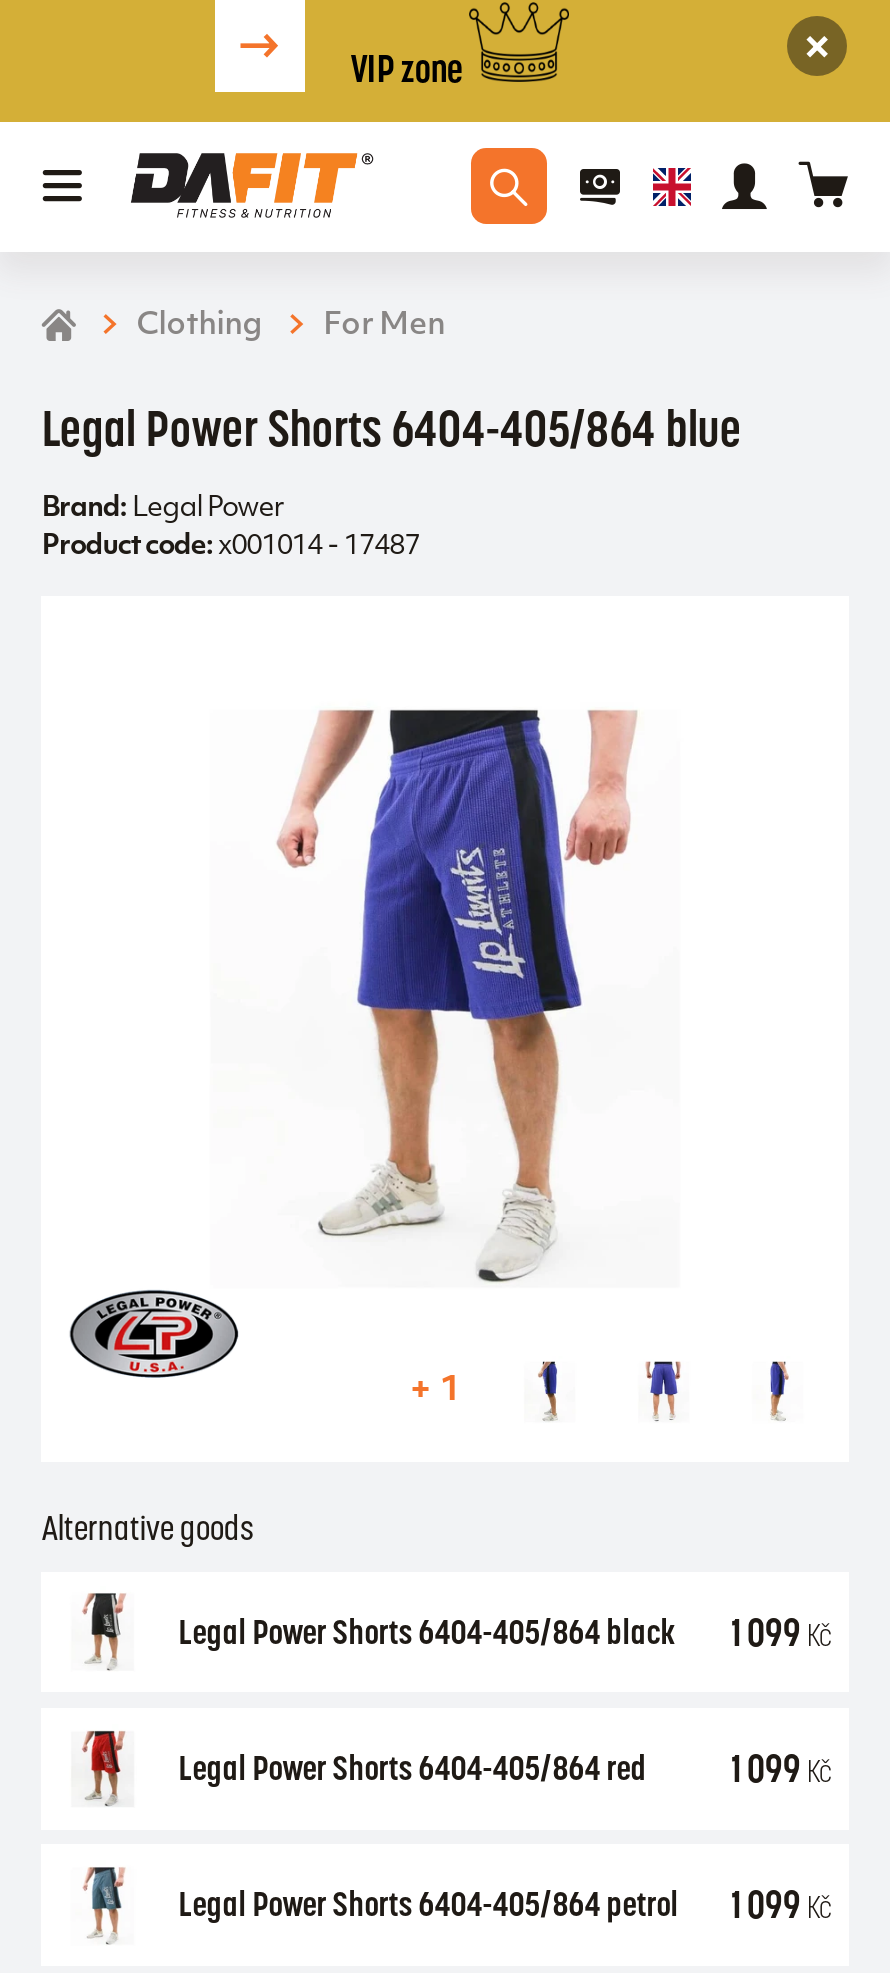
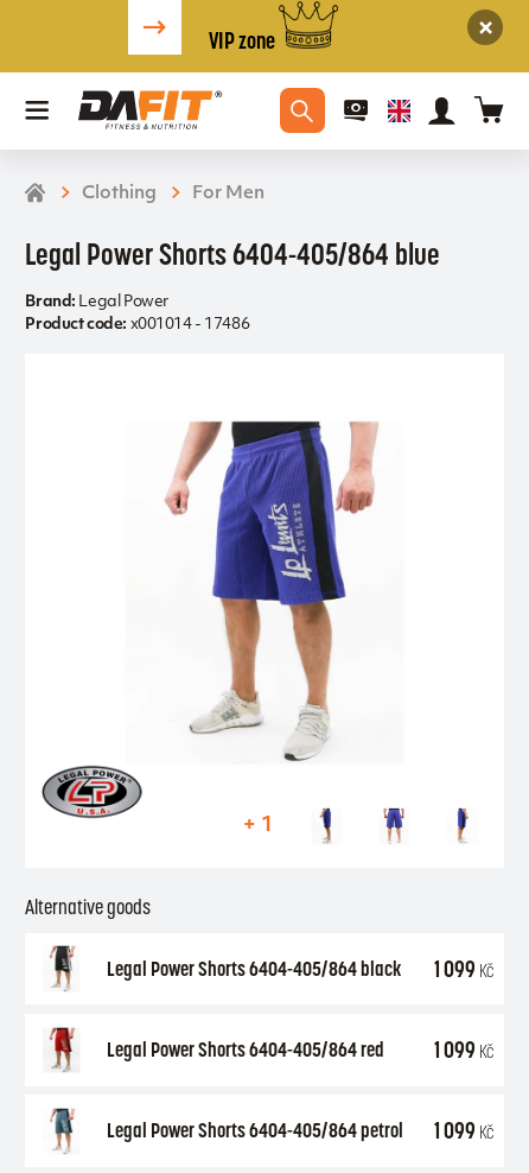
- Product code: x001014 - 17487
+ Product code: x001014 - 17486
